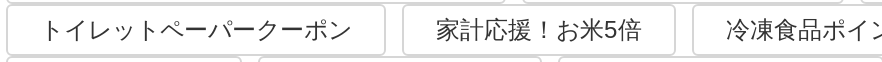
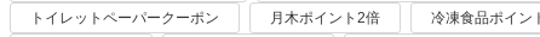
- 家計応援！お米5倍
+ 月木ポイント2倍
